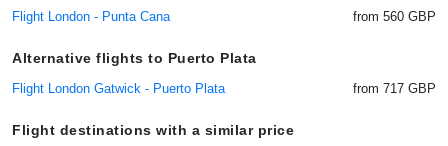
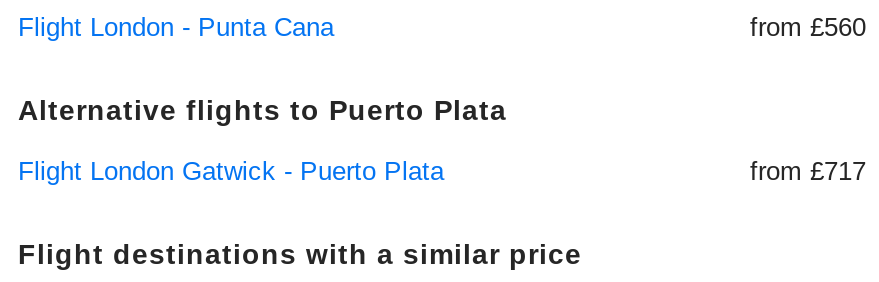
- from 560 GBP
+ from £560

- from 717 GBP
+ from £717
